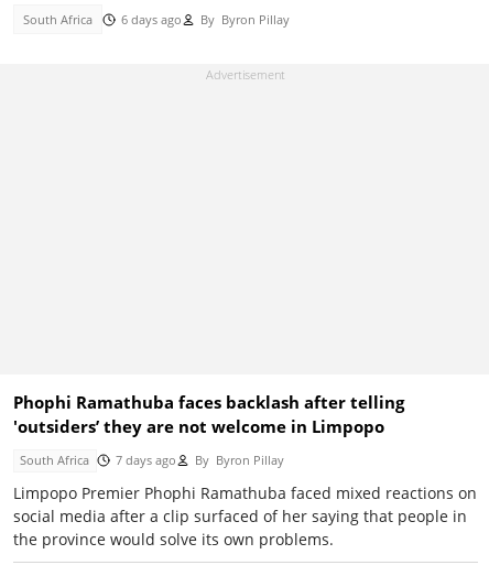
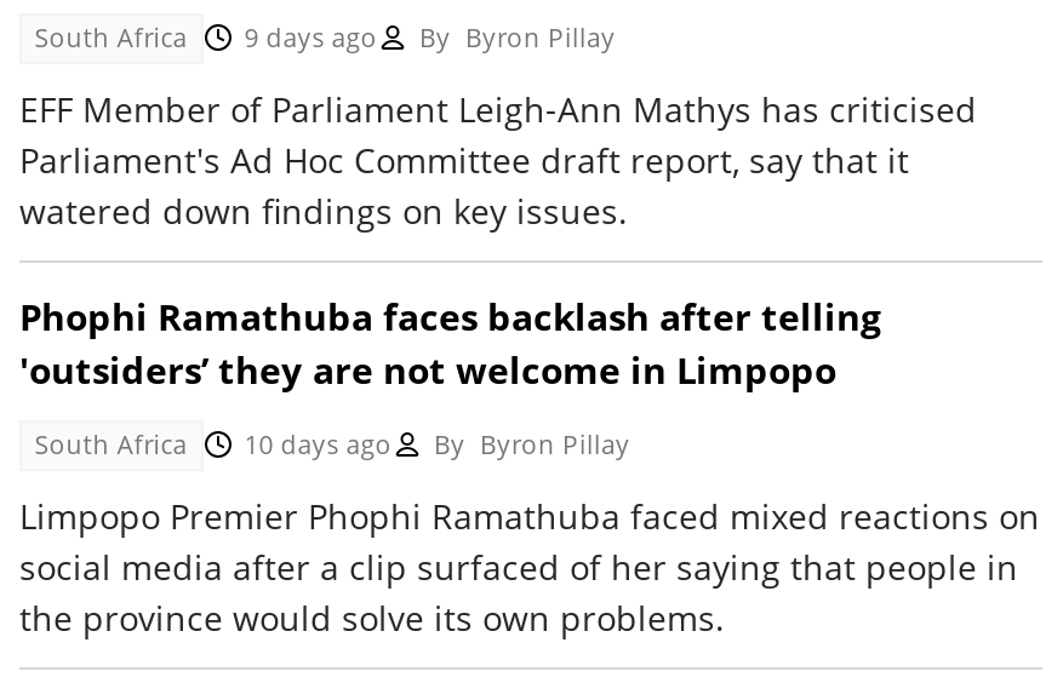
- South Africa 6 days ago By Byron Pillay
+ South Africa 9 days ago By Byron Pillay

+ EFF Member of Parliament Leigh-Ann Mathys has criticised
+ Parliament's Ad Hoc Committee draft report, say that it
+ watered down findings on key issues.

- South Africa 7 days ago By Byron Pillay
+ South Africa 10 days ago By Byron Pillay
